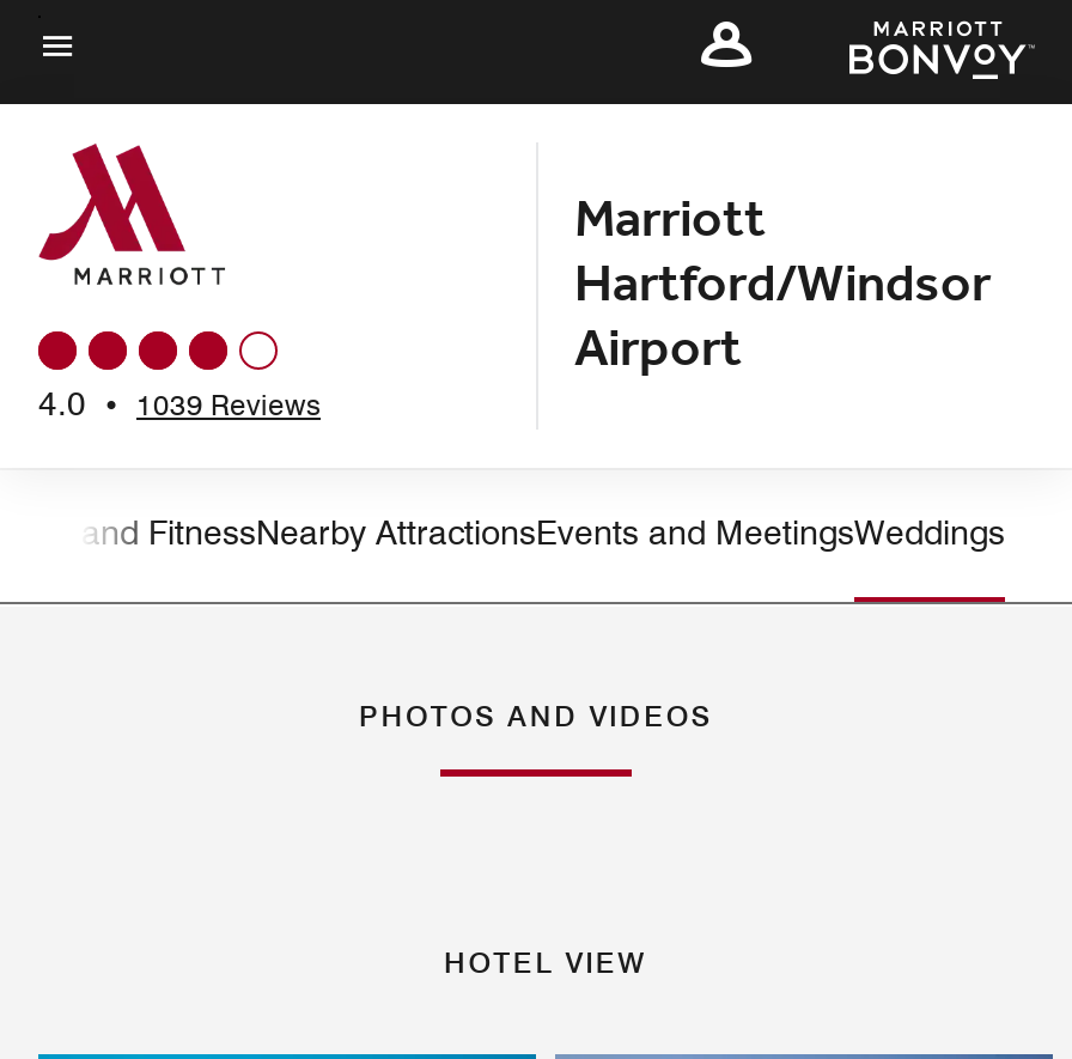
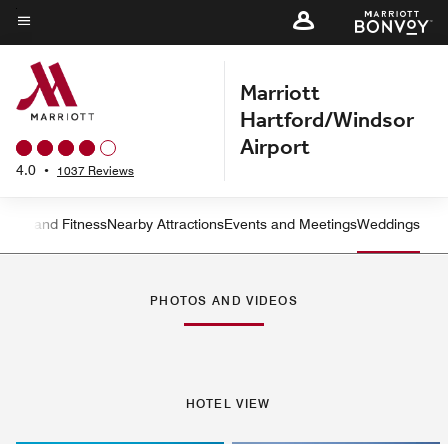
- 4.0 • 1039 Reviews
+ 4.0 • 1037 Reviews
